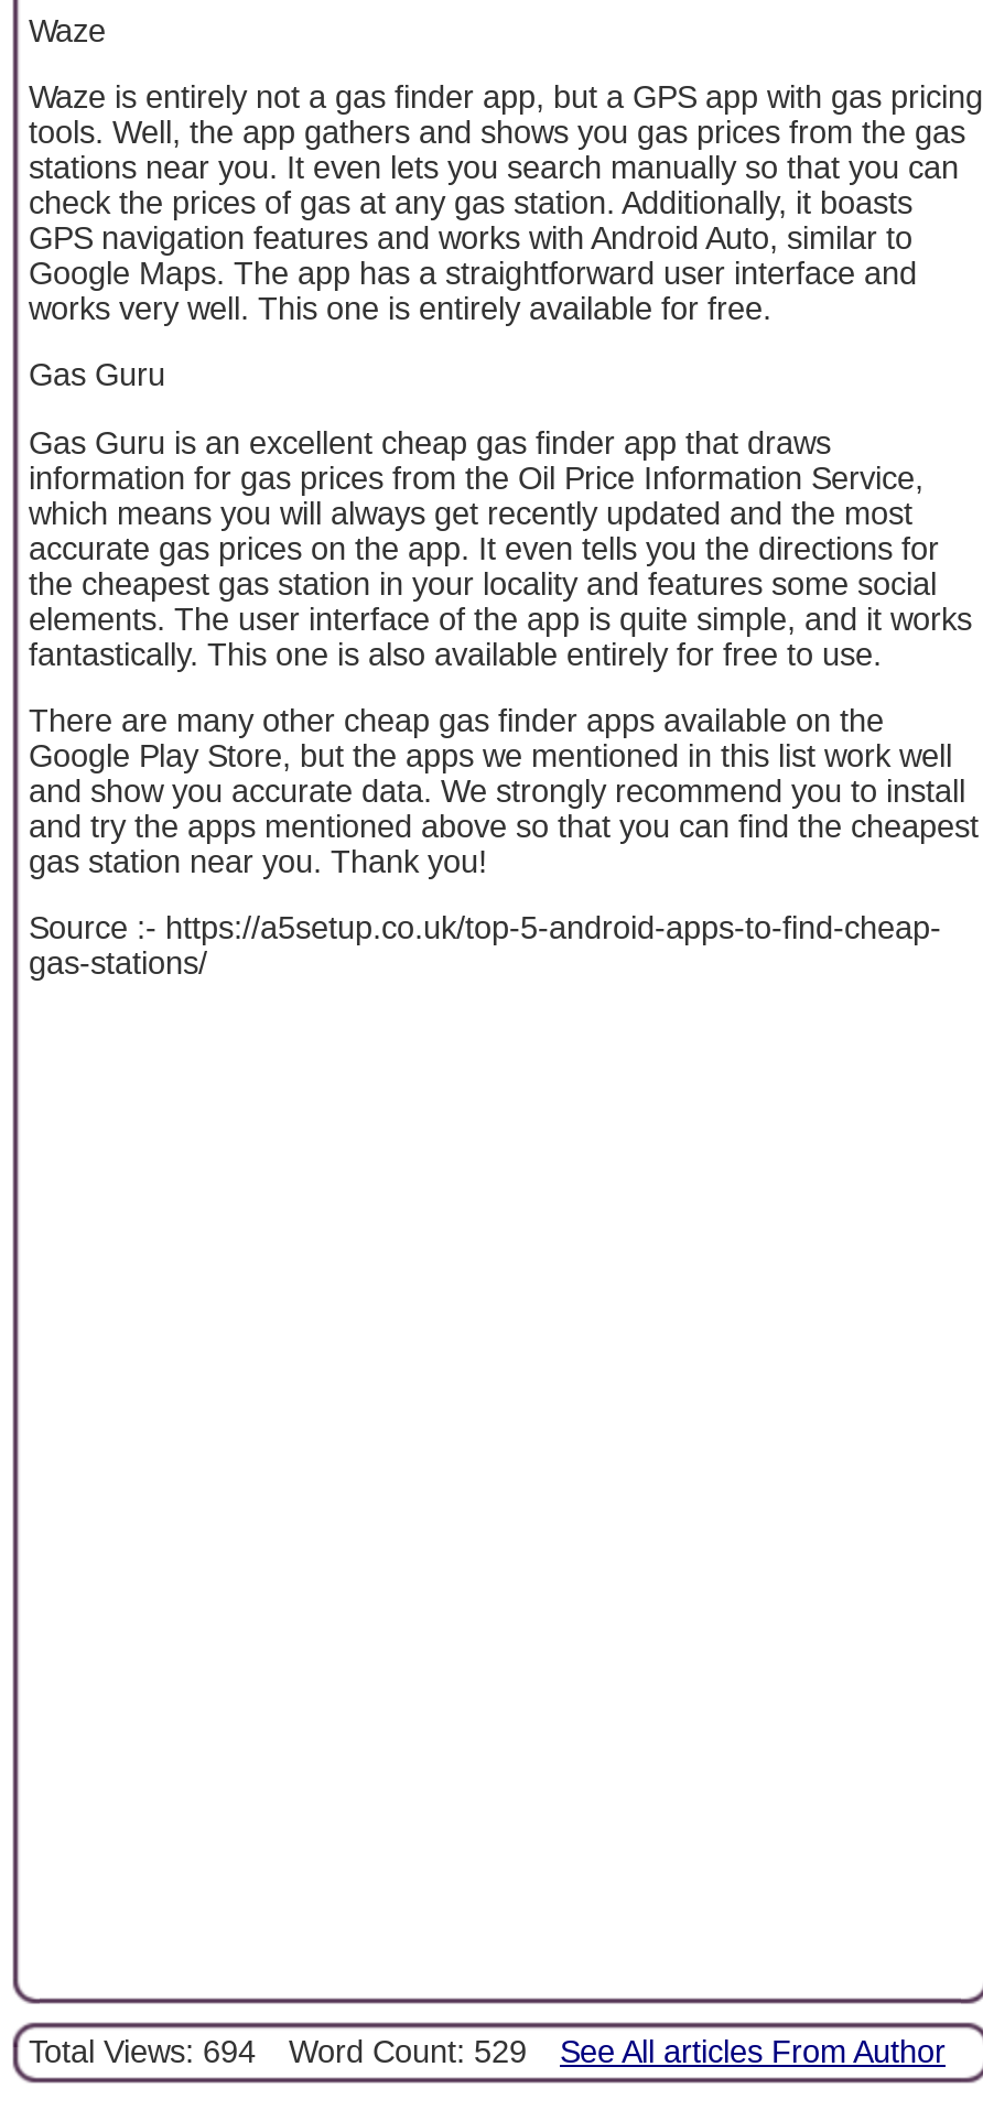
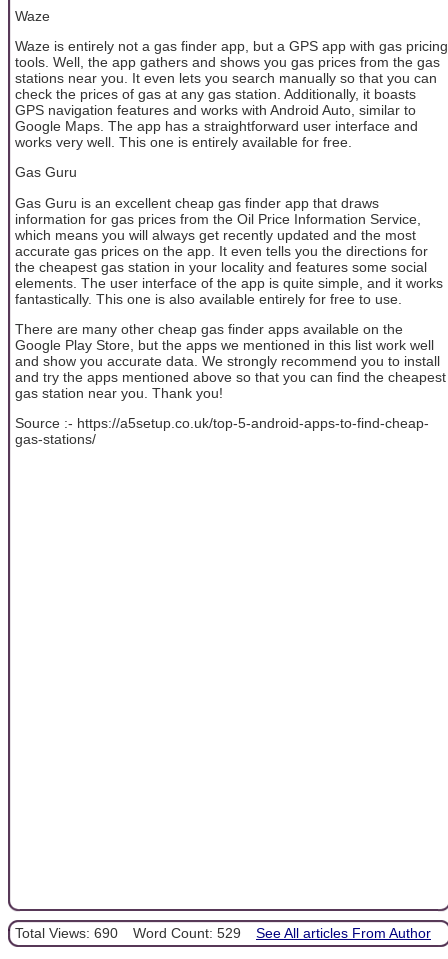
- Total Views: 694 Word Count: 529 See All articles From Author
+ Total Views: 690 Word Count: 529 See All articles From Author
